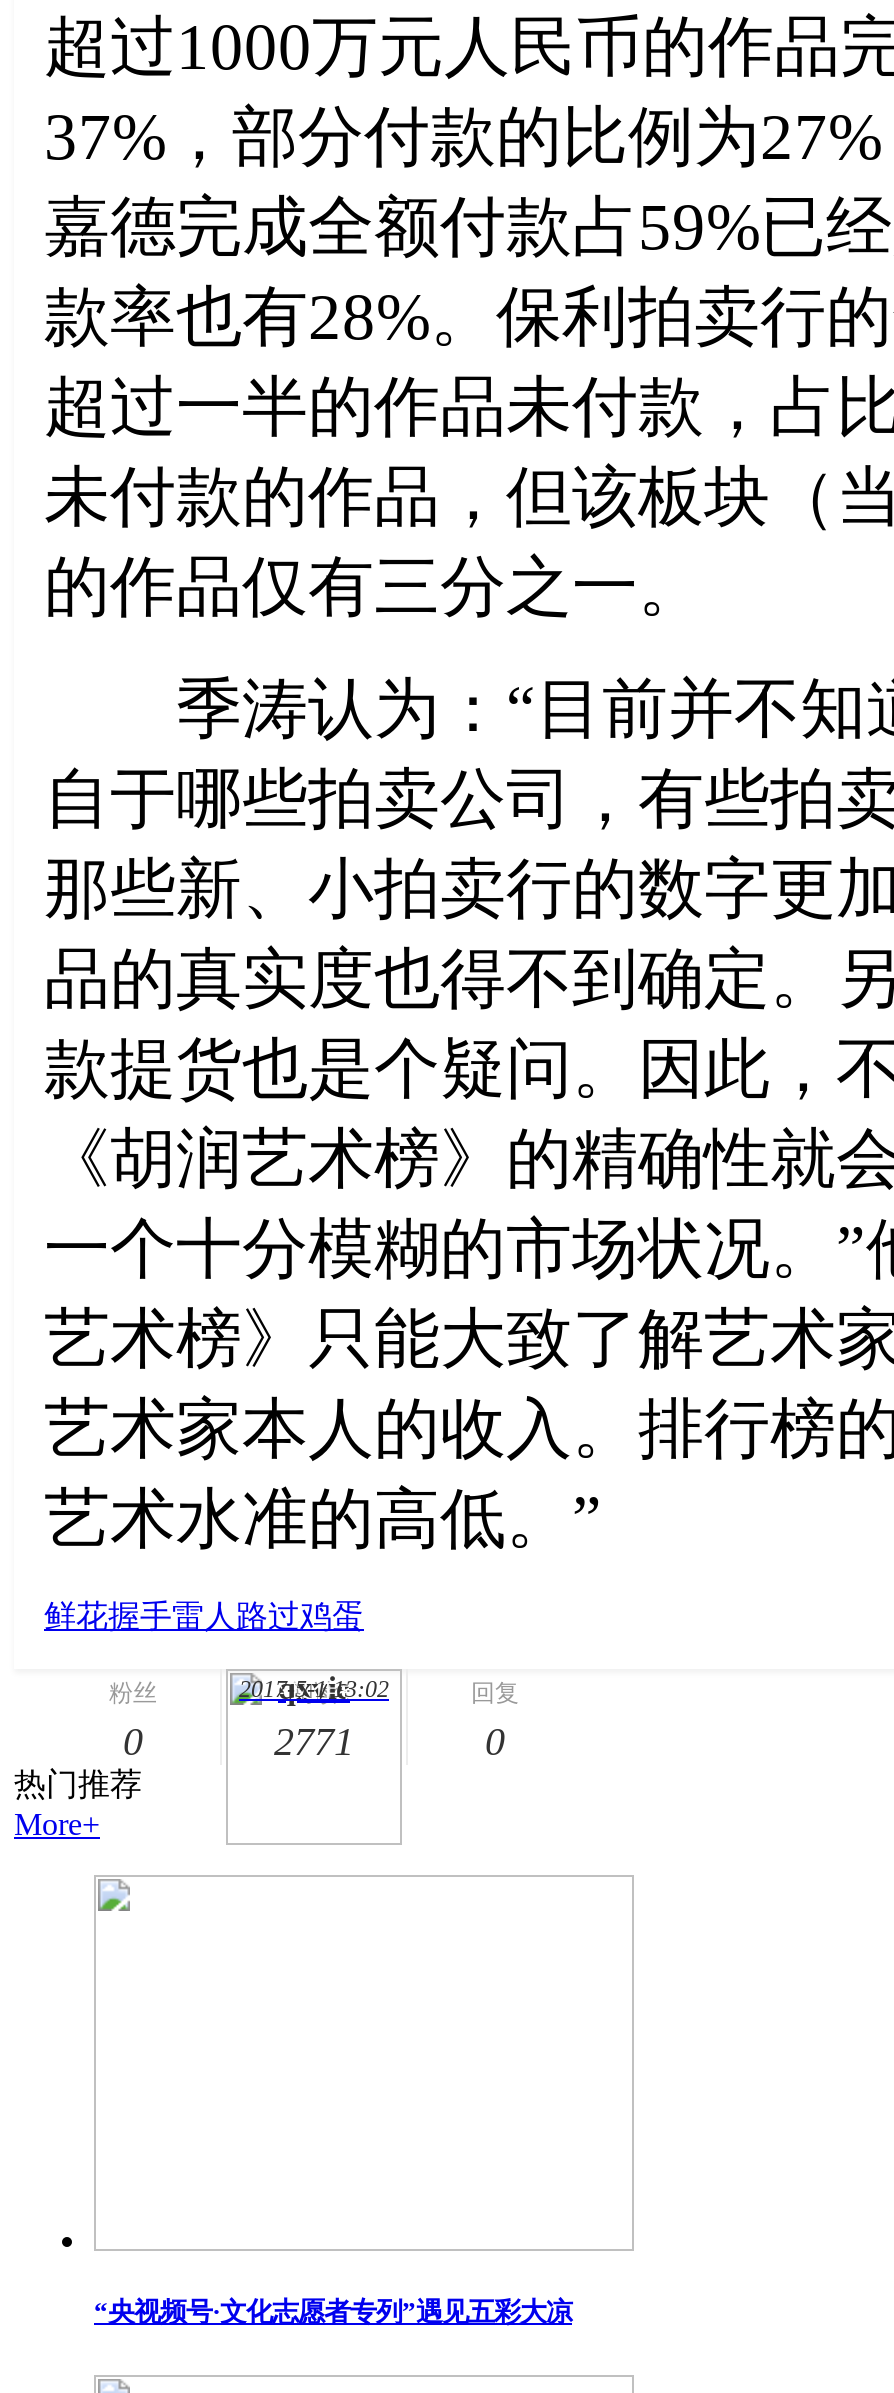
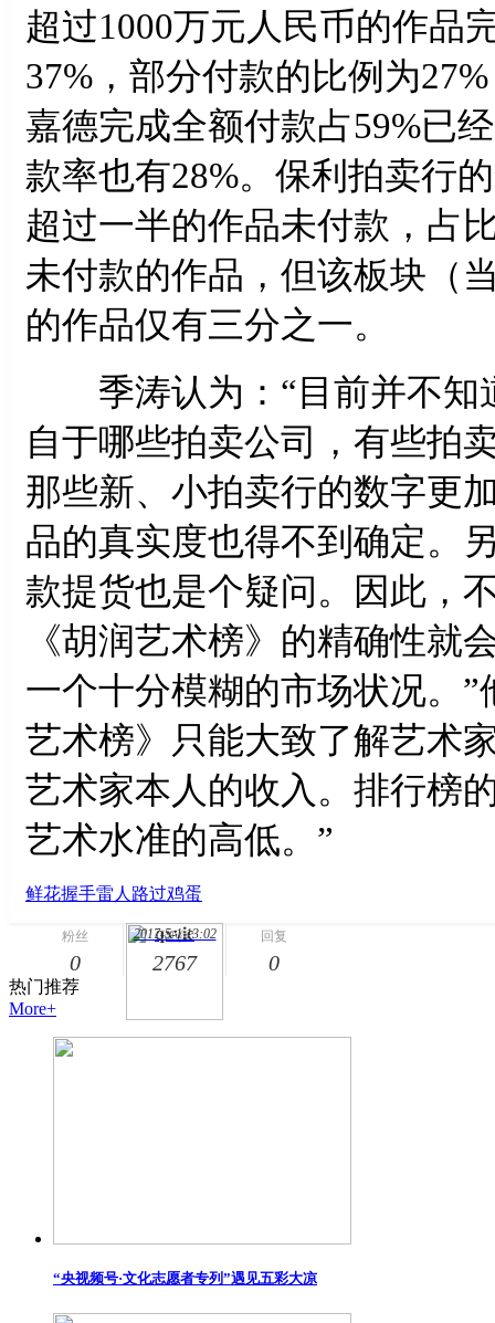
- 2771
+ 2767
